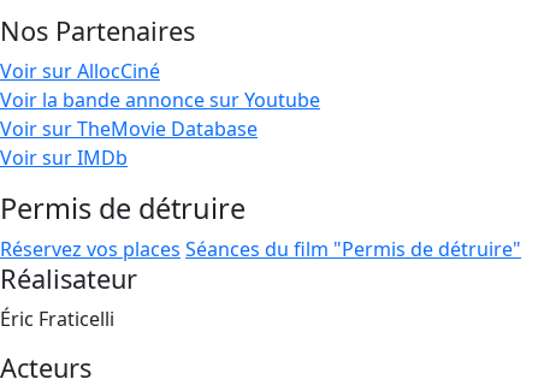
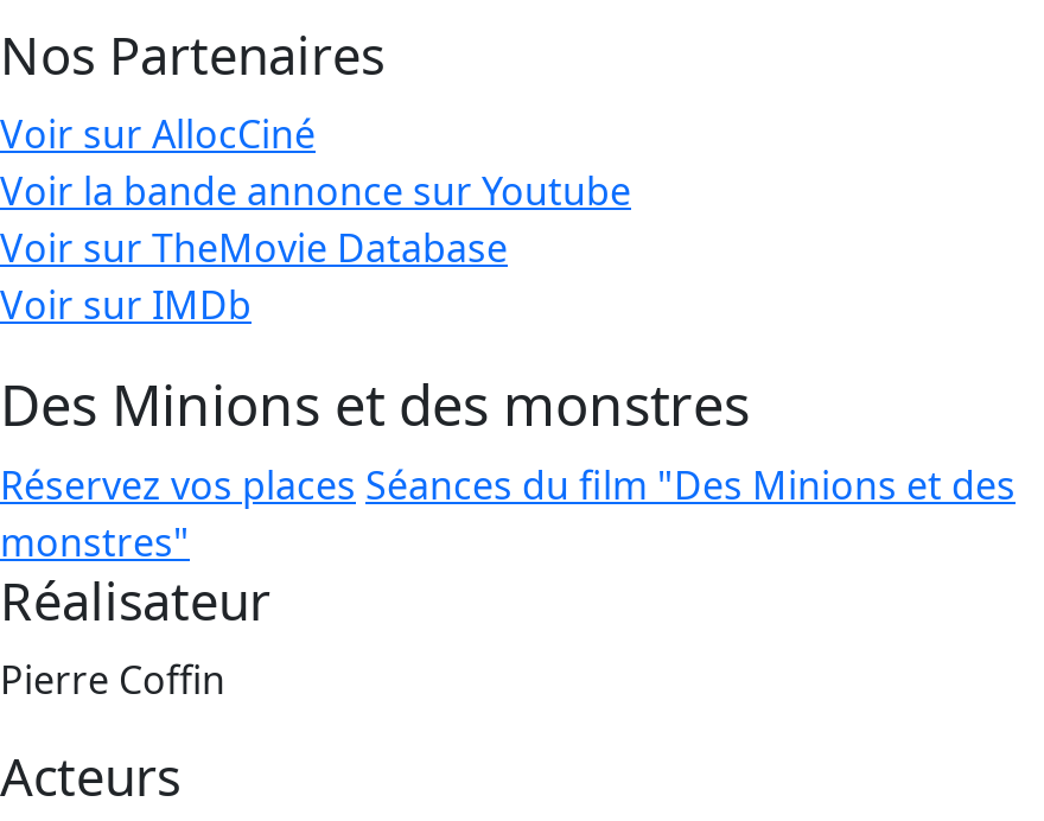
- Permis de détruire
- Réservez vos places Séances du film "Permis de détruire"
+ Des Minions et des monstres
+ Réservez vos places Séances du film "Des Minions et des
+ monstres"

- Éric Fraticelli
+ Pierre Coffin
